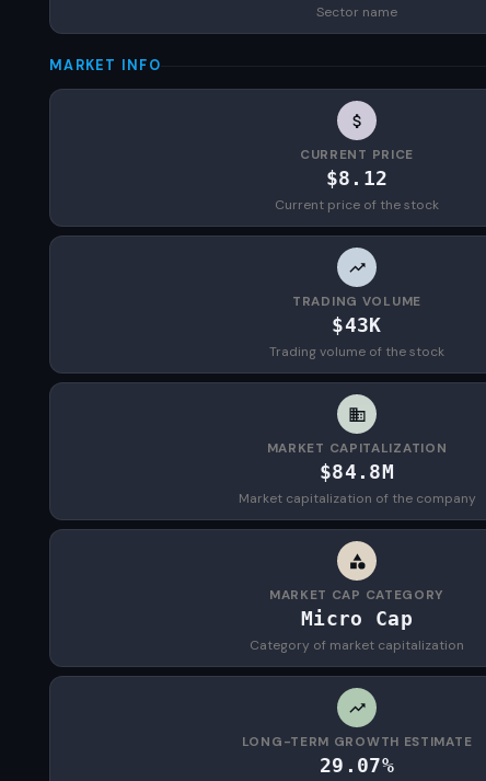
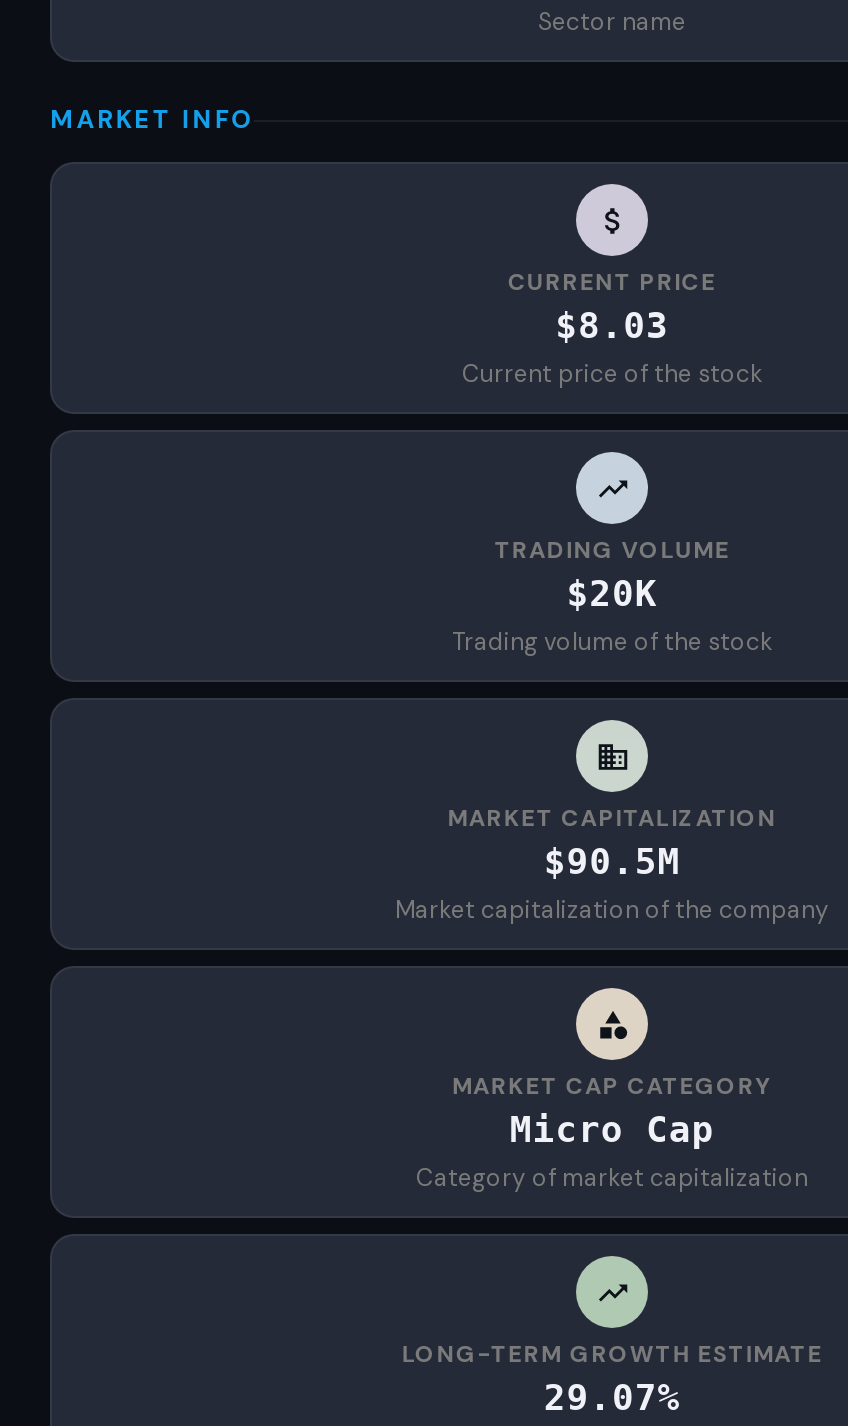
- $8.12
+ $8.03

- $43K
+ $20K

- $84.8M
+ $90.5M
